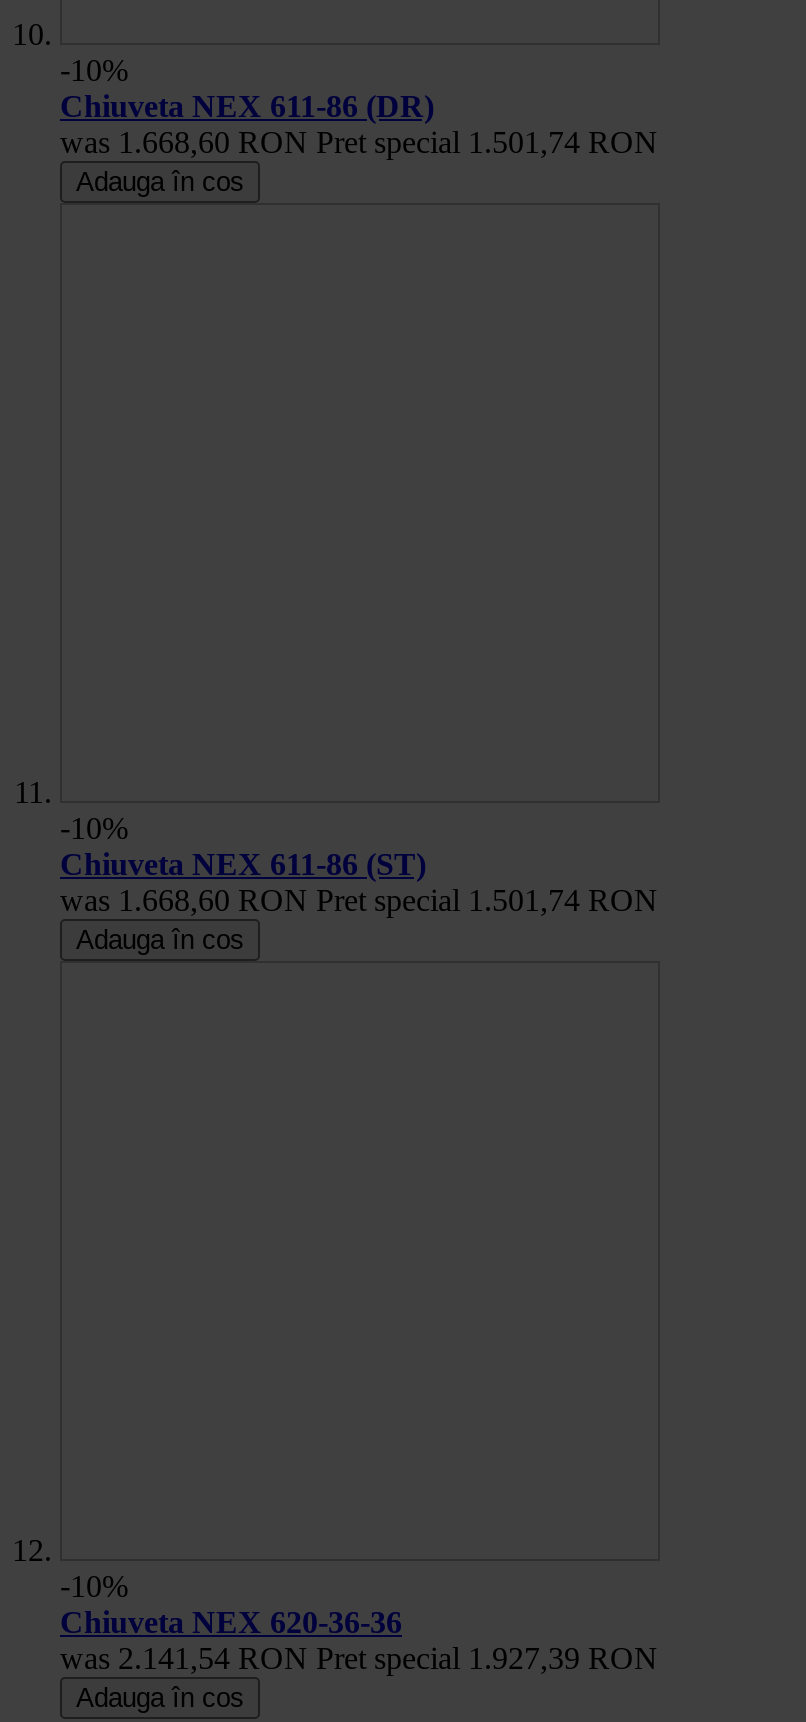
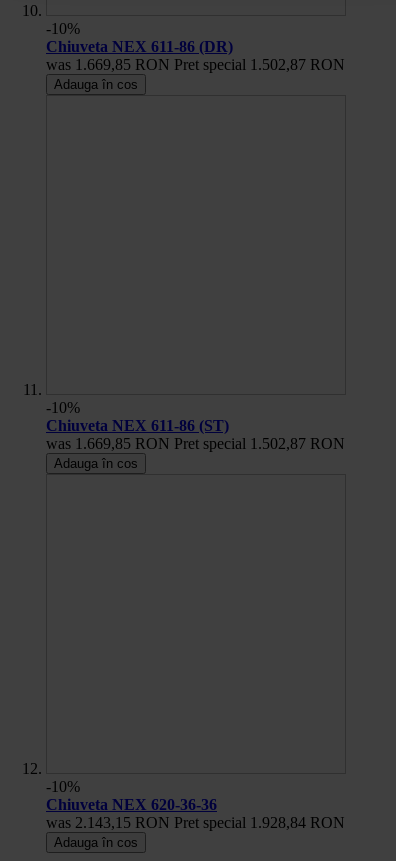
- was 1.668,60 RON Pret special 1.501,74 RON
+ was 1.669,85 RON Pret special 1.502,87 RON

- was 1.668,60 RON Pret special 1.501,74 RON
+ was 1.669,85 RON Pret special 1.502,87 RON

- was 2.141,54 RON Pret special 1.927,39 RON
+ was 2.143,15 RON Pret special 1.928,84 RON
